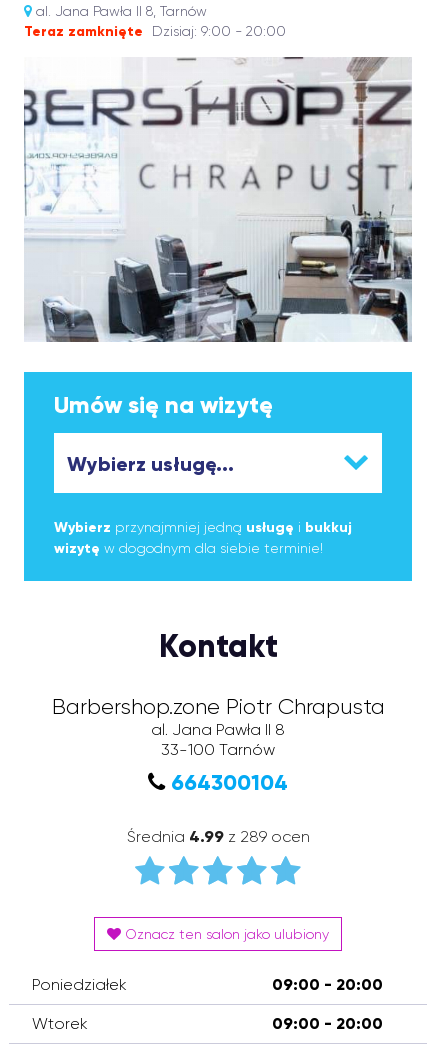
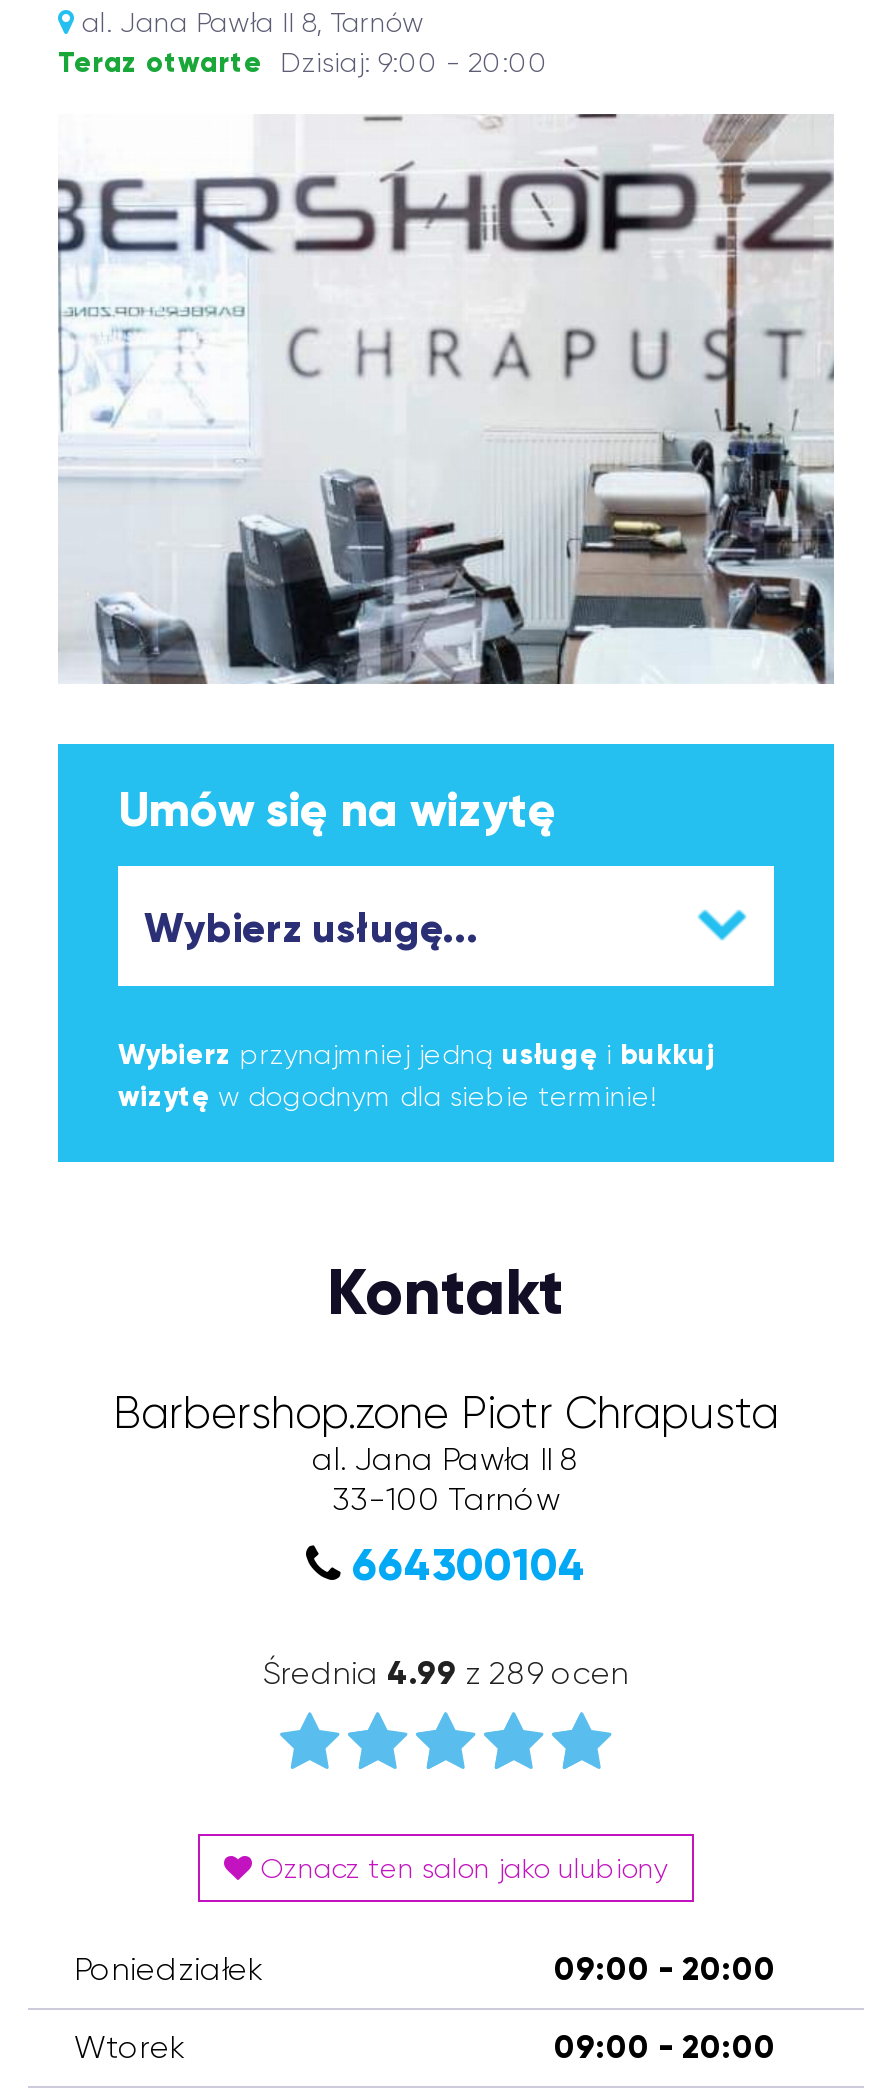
- Teraz zamknięte Dzisiaj: 9:00 - 20:00
+ Teraz otwarte Dzisiaj: 9:00 - 20:00
